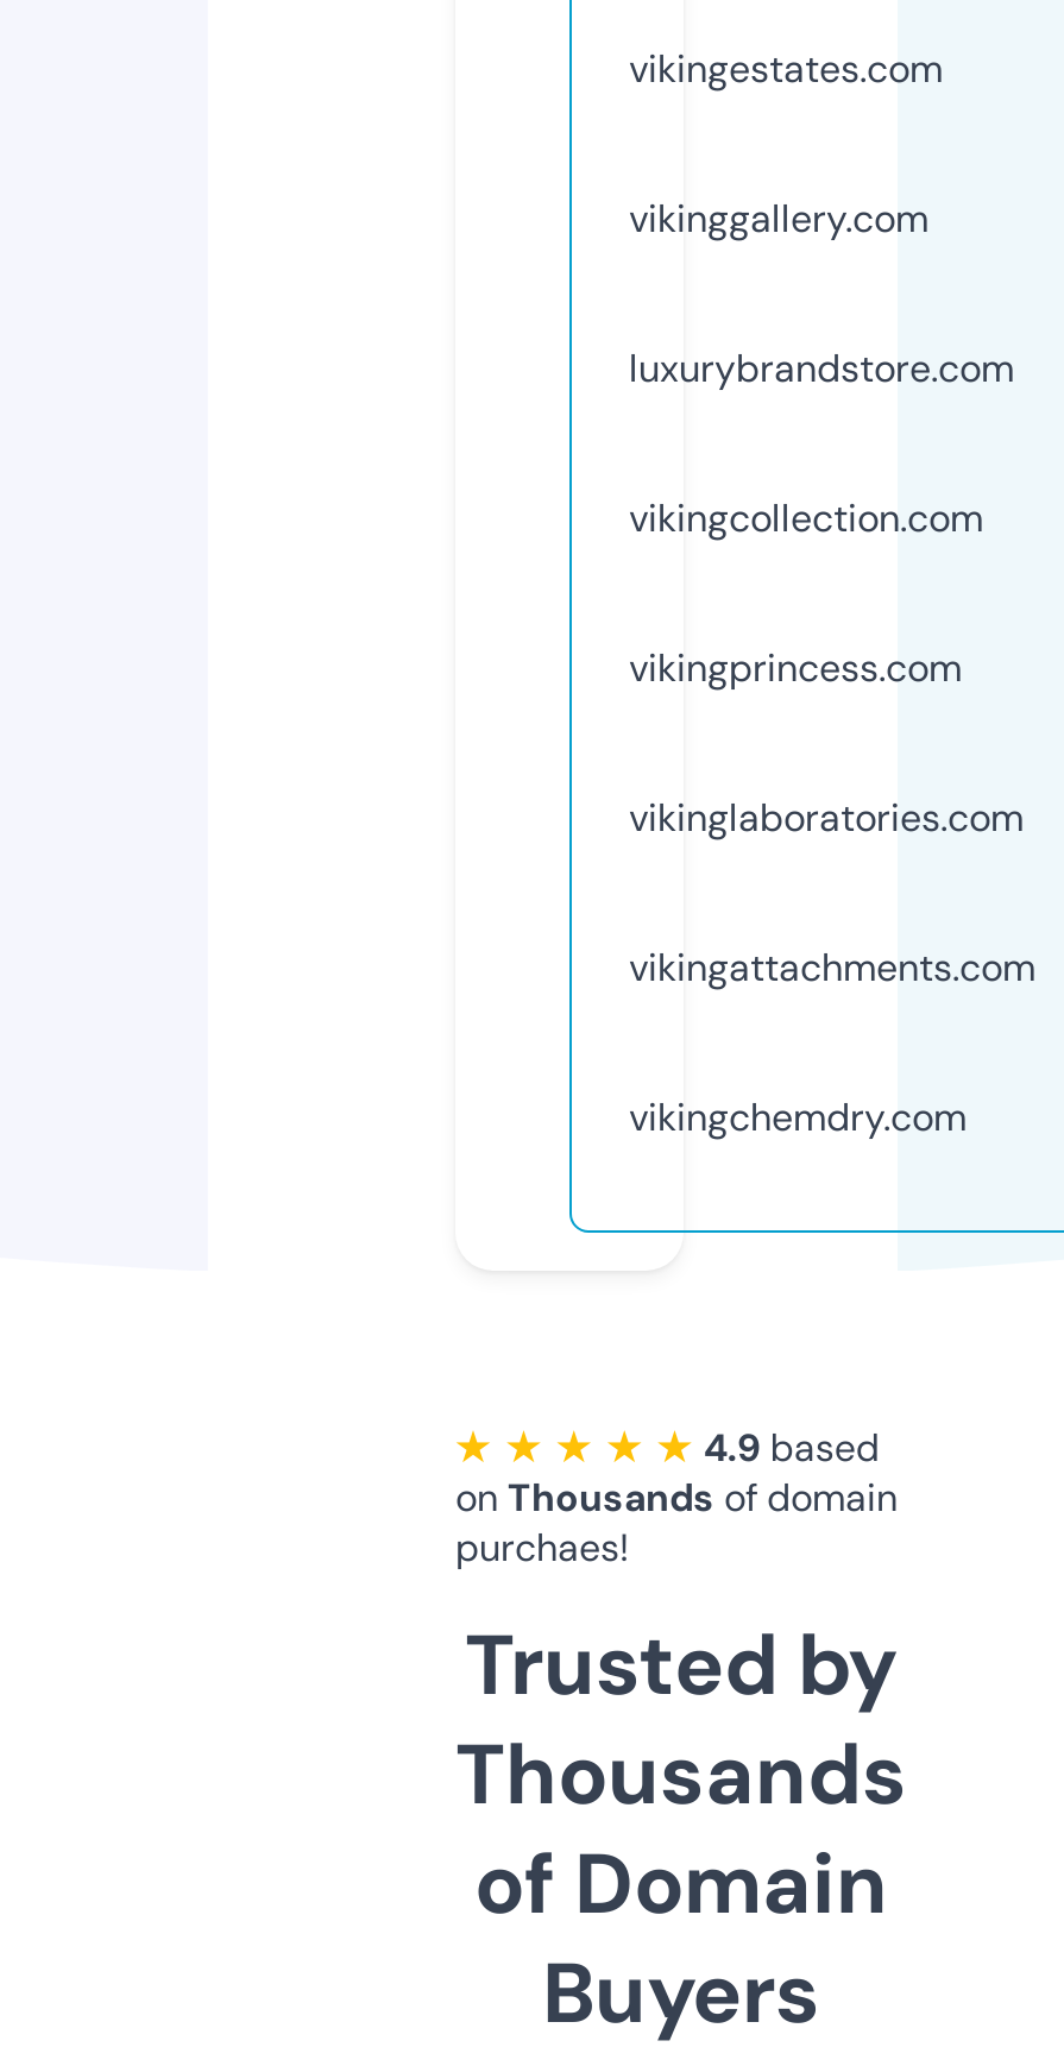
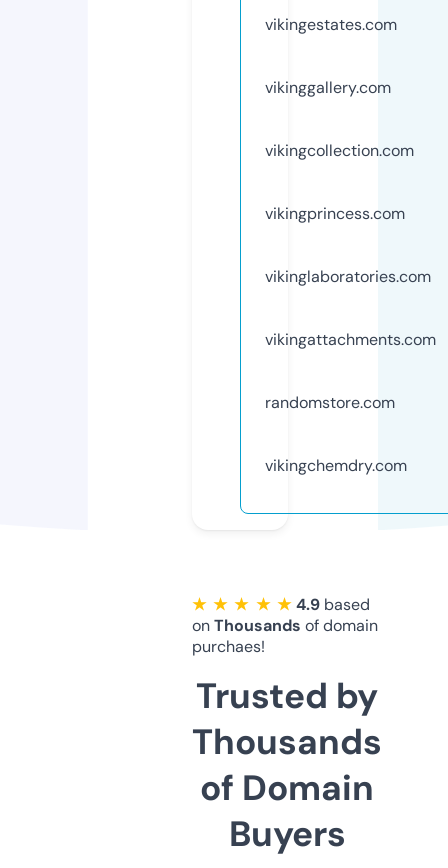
- luxurybrandstore.com

moved up: vikingcollection.com | vikingprincess.com | vikinglaboratories.com | vikingattachments.com

+ randomstore.com
